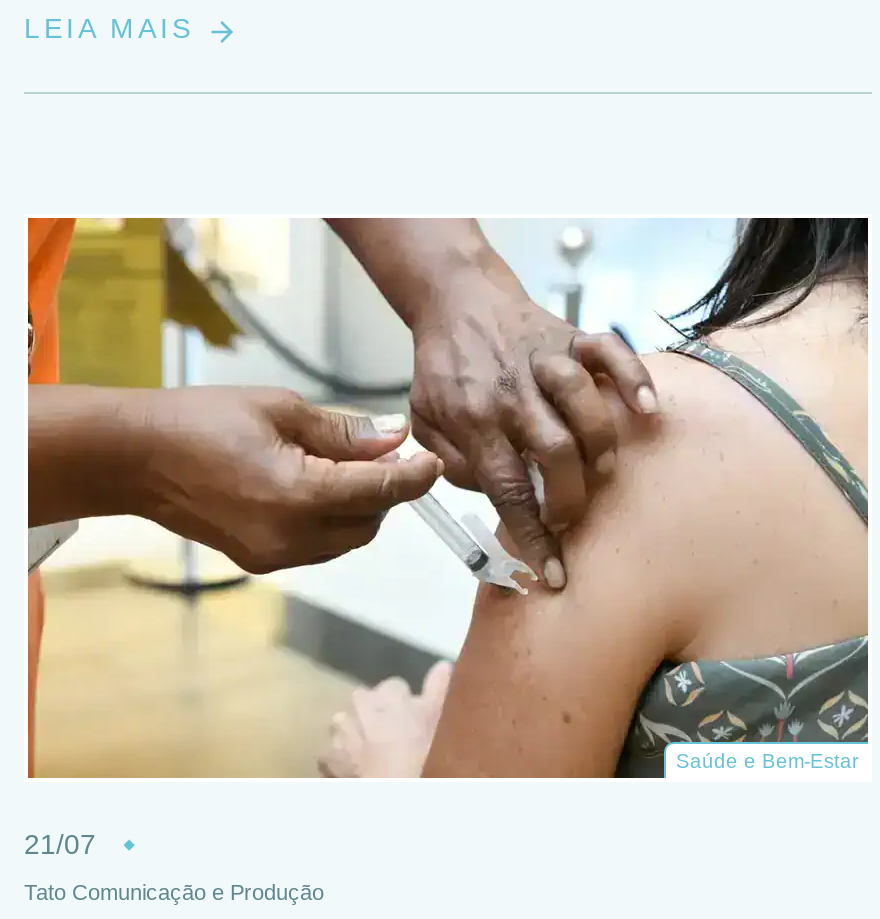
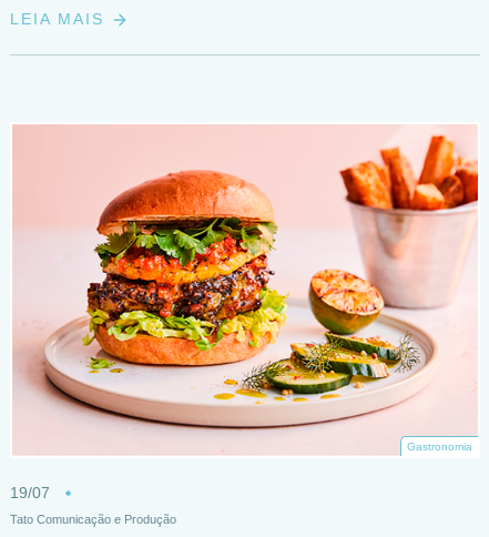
- [image]
- Saúde e Bem-Estar
+ [image]
+ Gastronomia

- 21/07
+ 19/07
